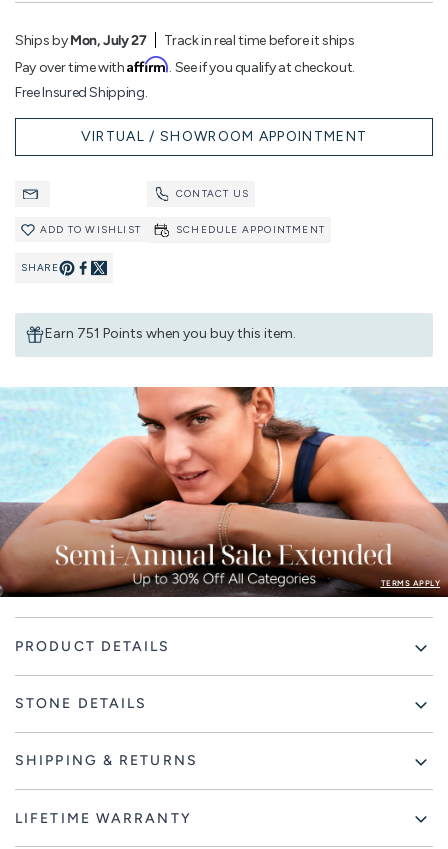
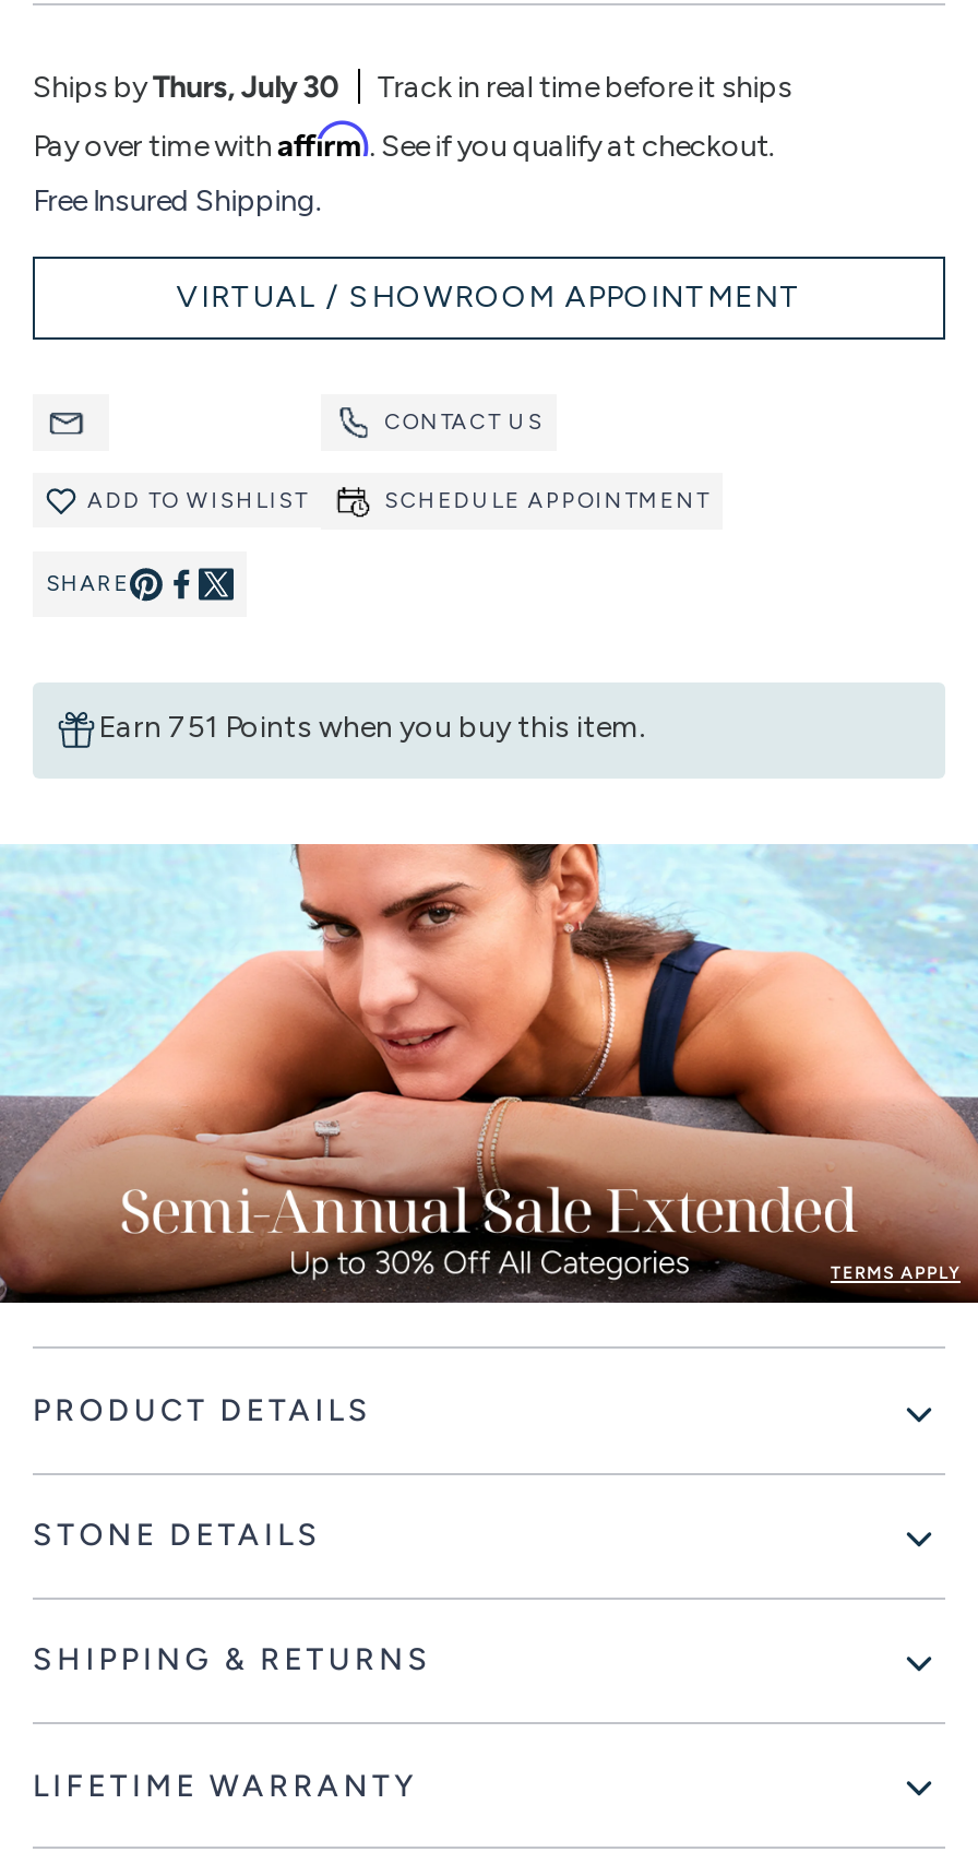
- Ships byMon, July 27
+ Ships byThurs, July 30
